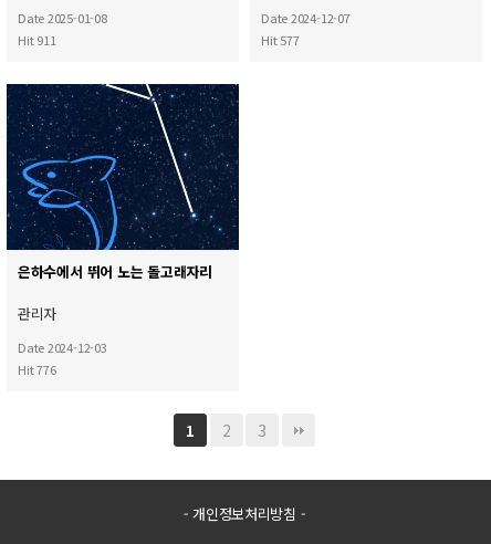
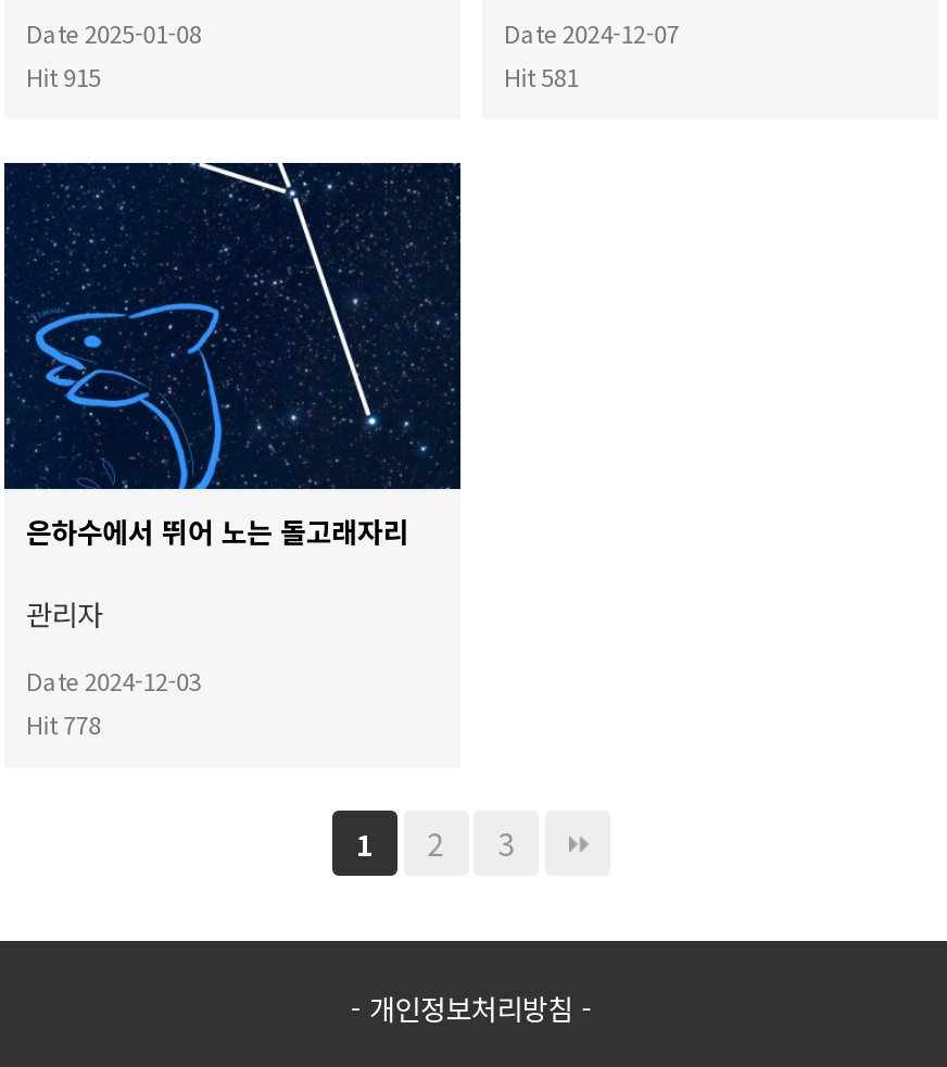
- Hit 911
+ Hit 915

- Hit 577
+ Hit 581

- Hit 776
+ Hit 778
